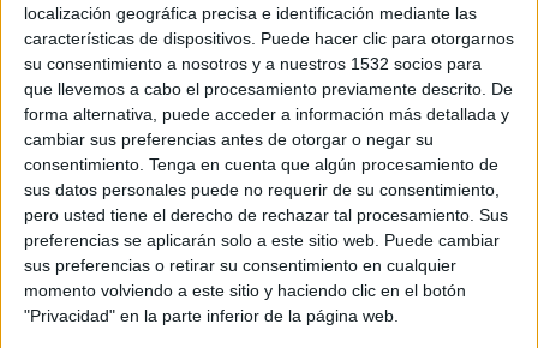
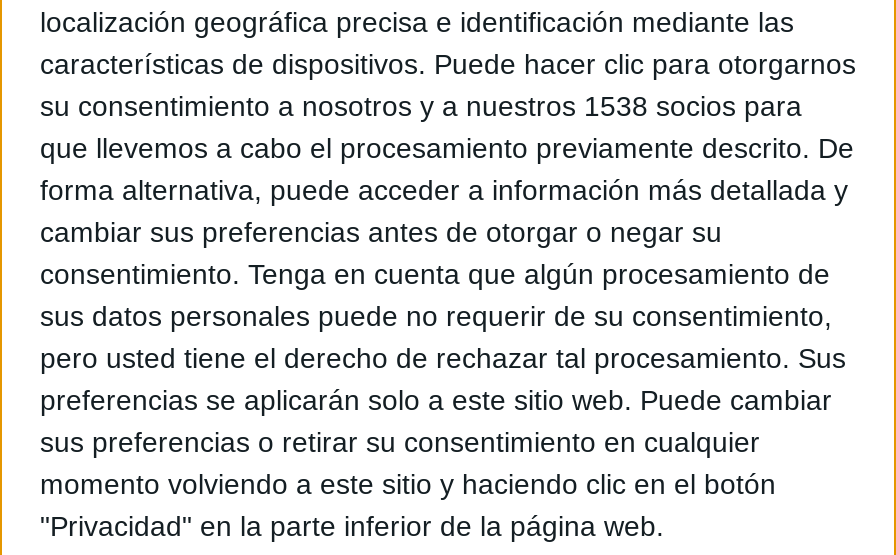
- su consentimiento a nosotros y a nuestros 1532 socios para
+ su consentimiento a nosotros y a nuestros 1538 socios para
